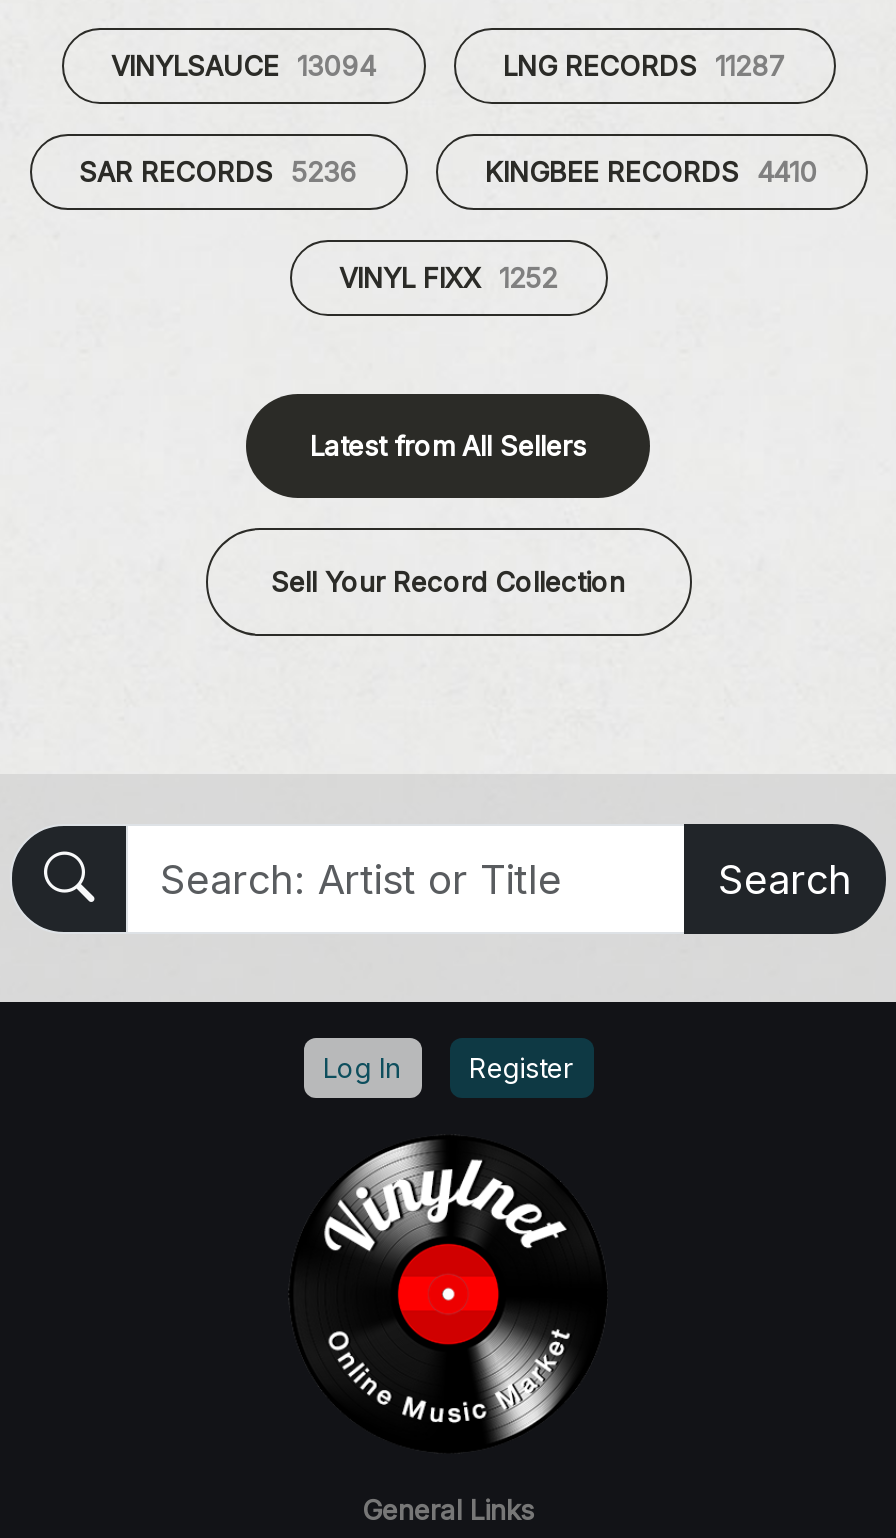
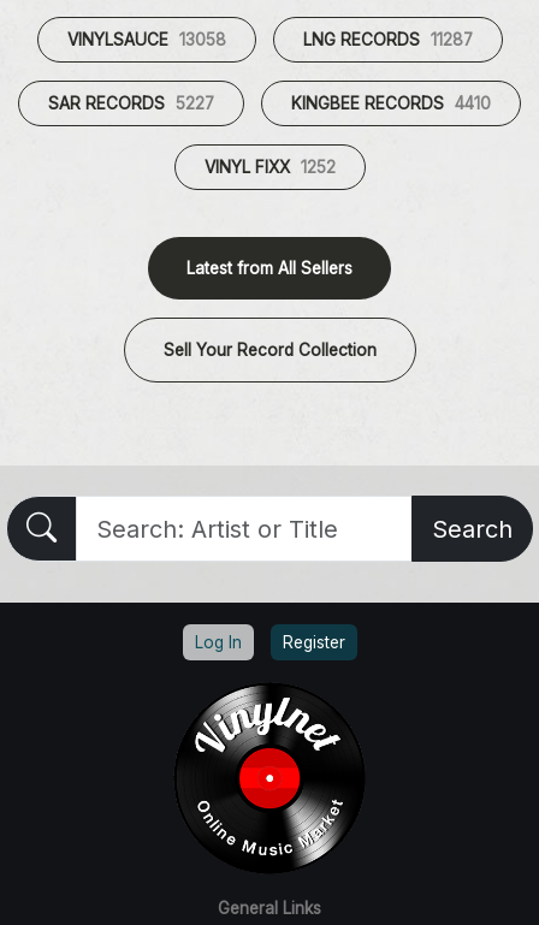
- VINYLSAUCE 13094
+ VINYLSAUCE 13058

- SAR RECORDS 5236
+ SAR RECORDS 5227
